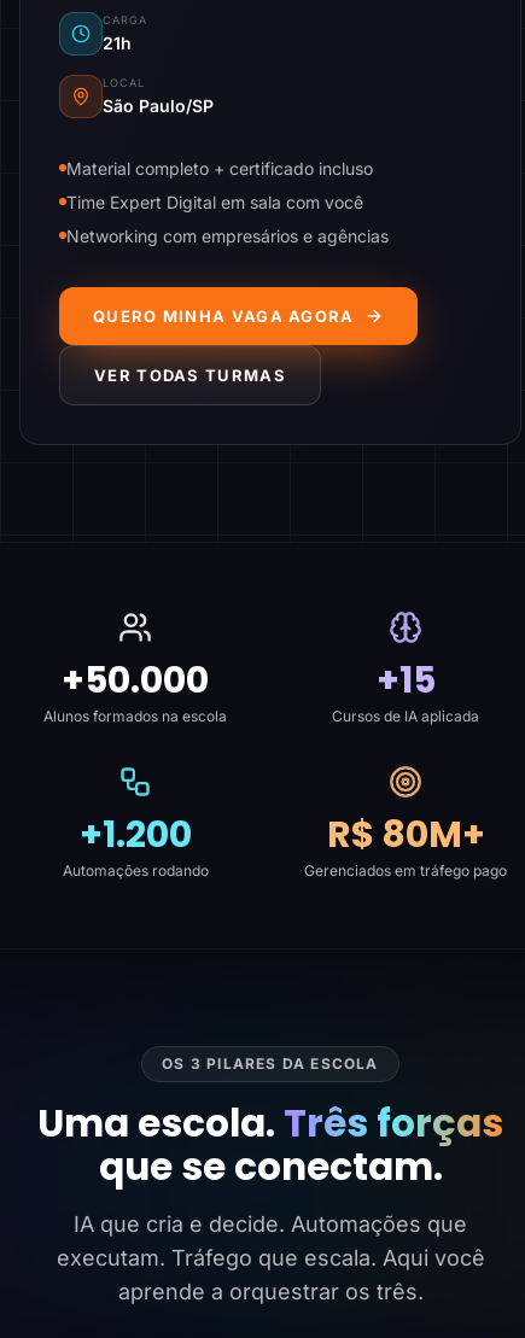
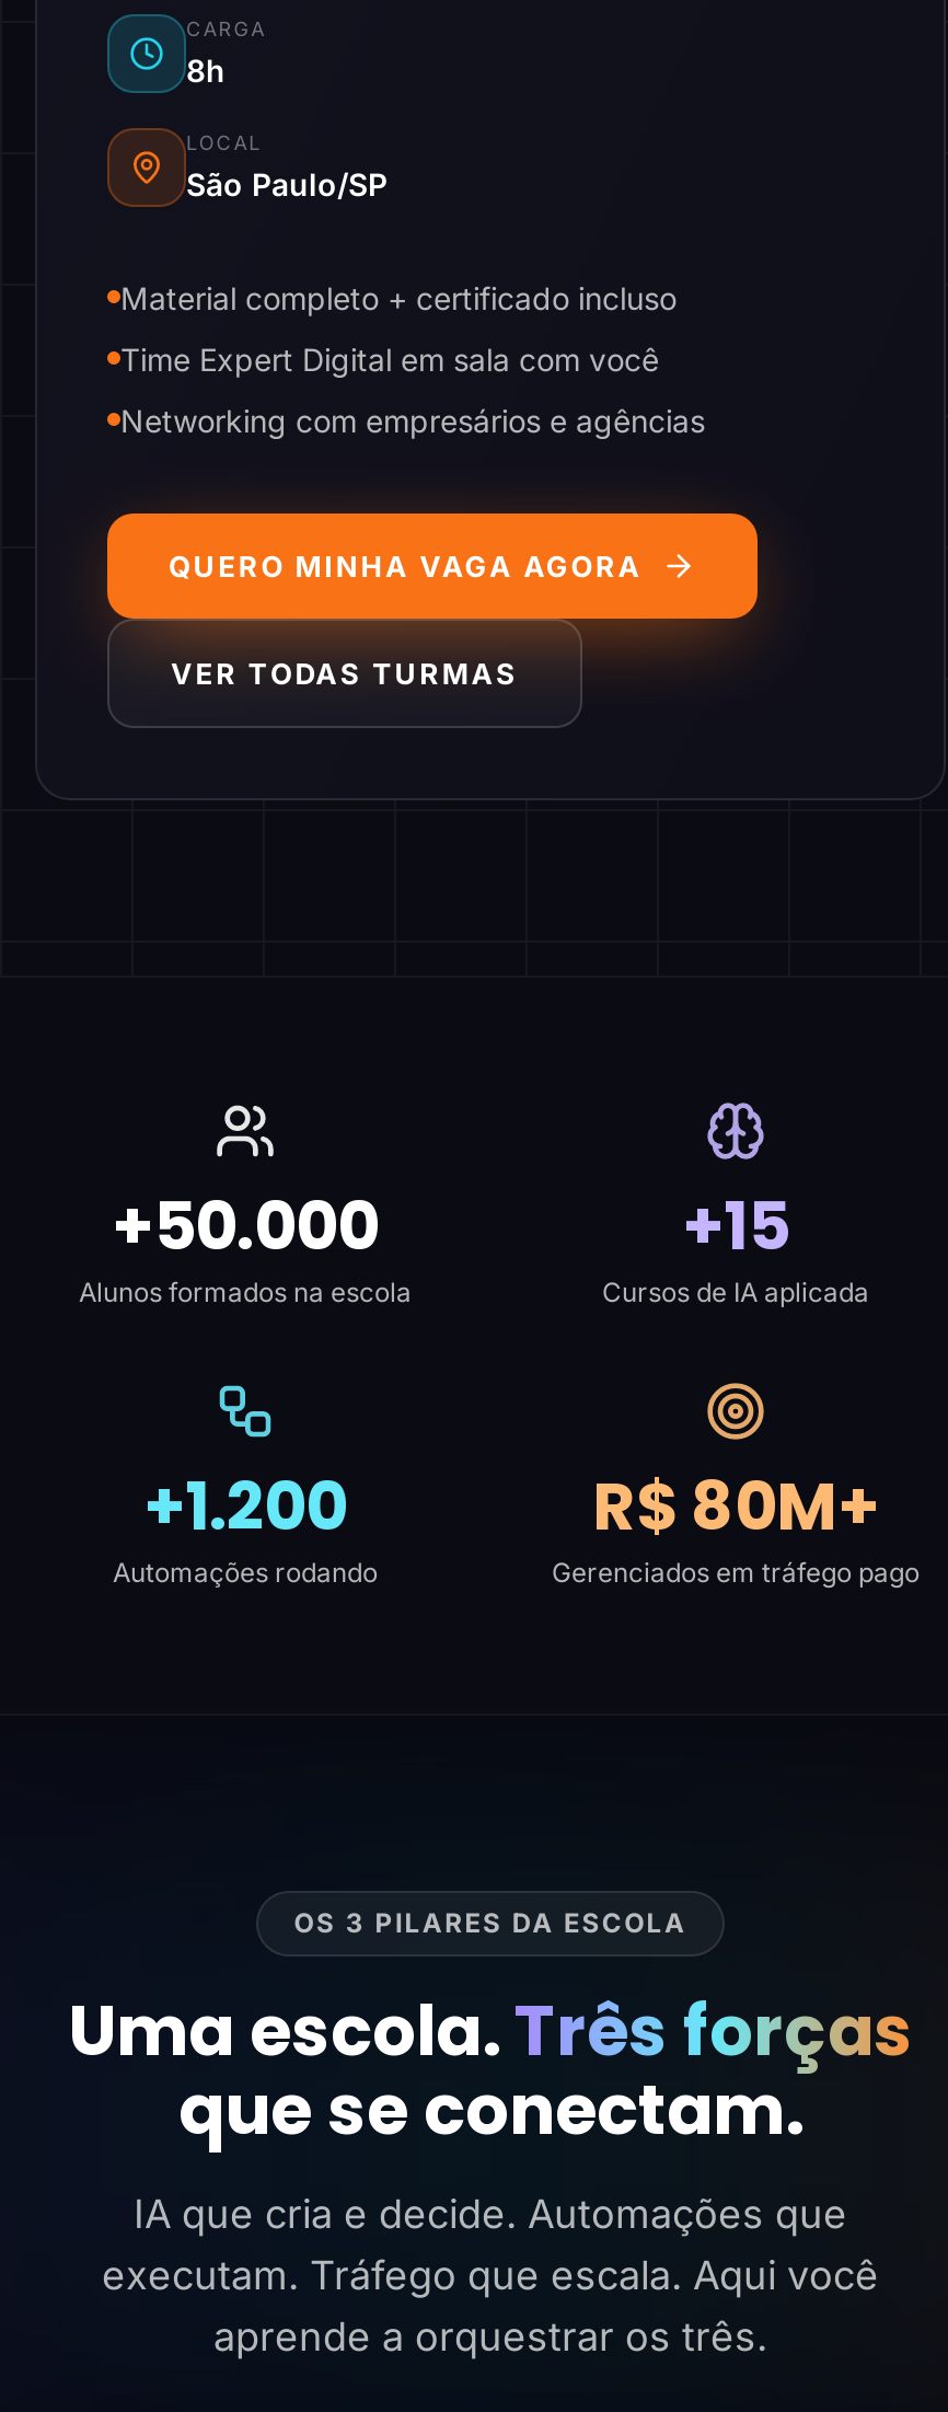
- 21h
+ 8h
